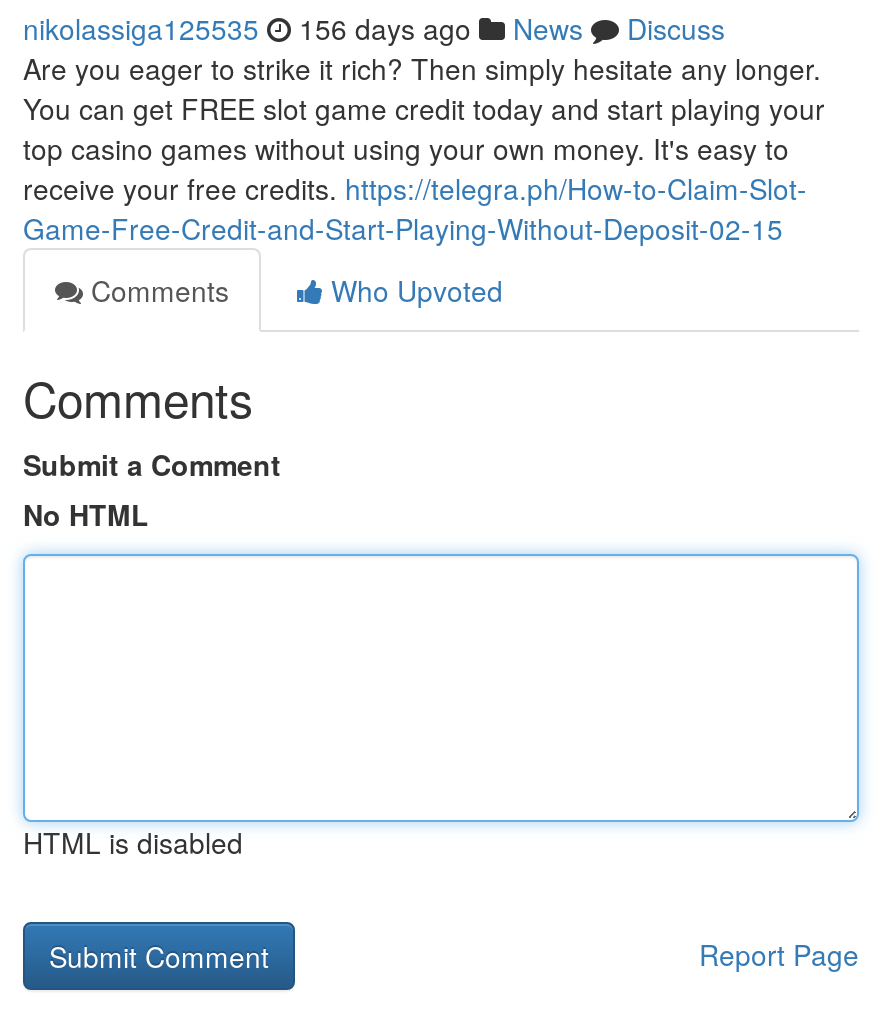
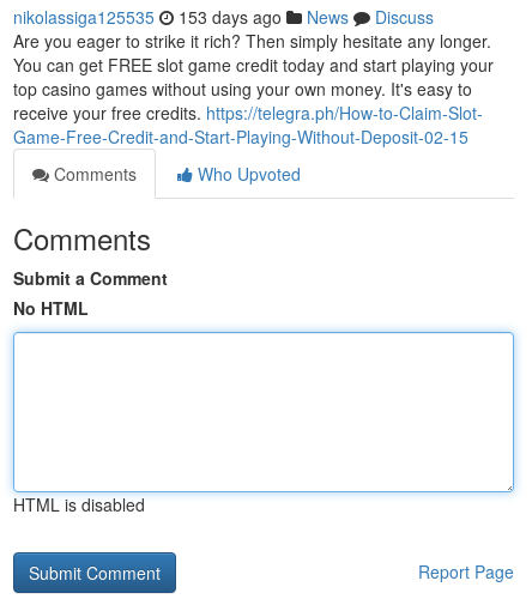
- nikolassiga125535 156 days ago News Discuss
+ nikolassiga125535 153 days ago News Discuss
